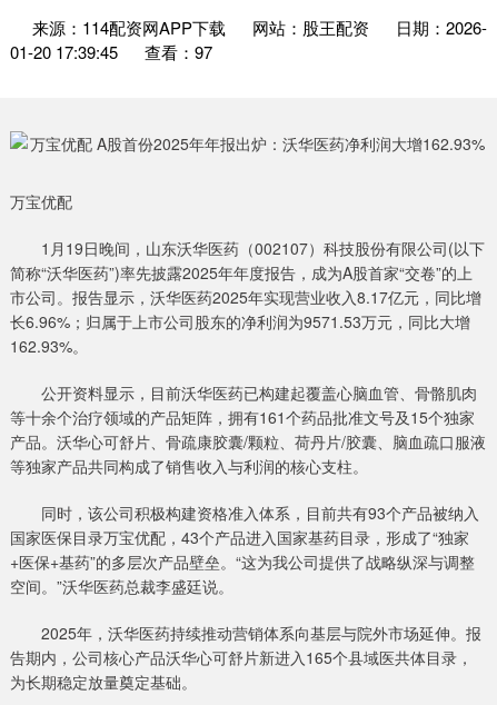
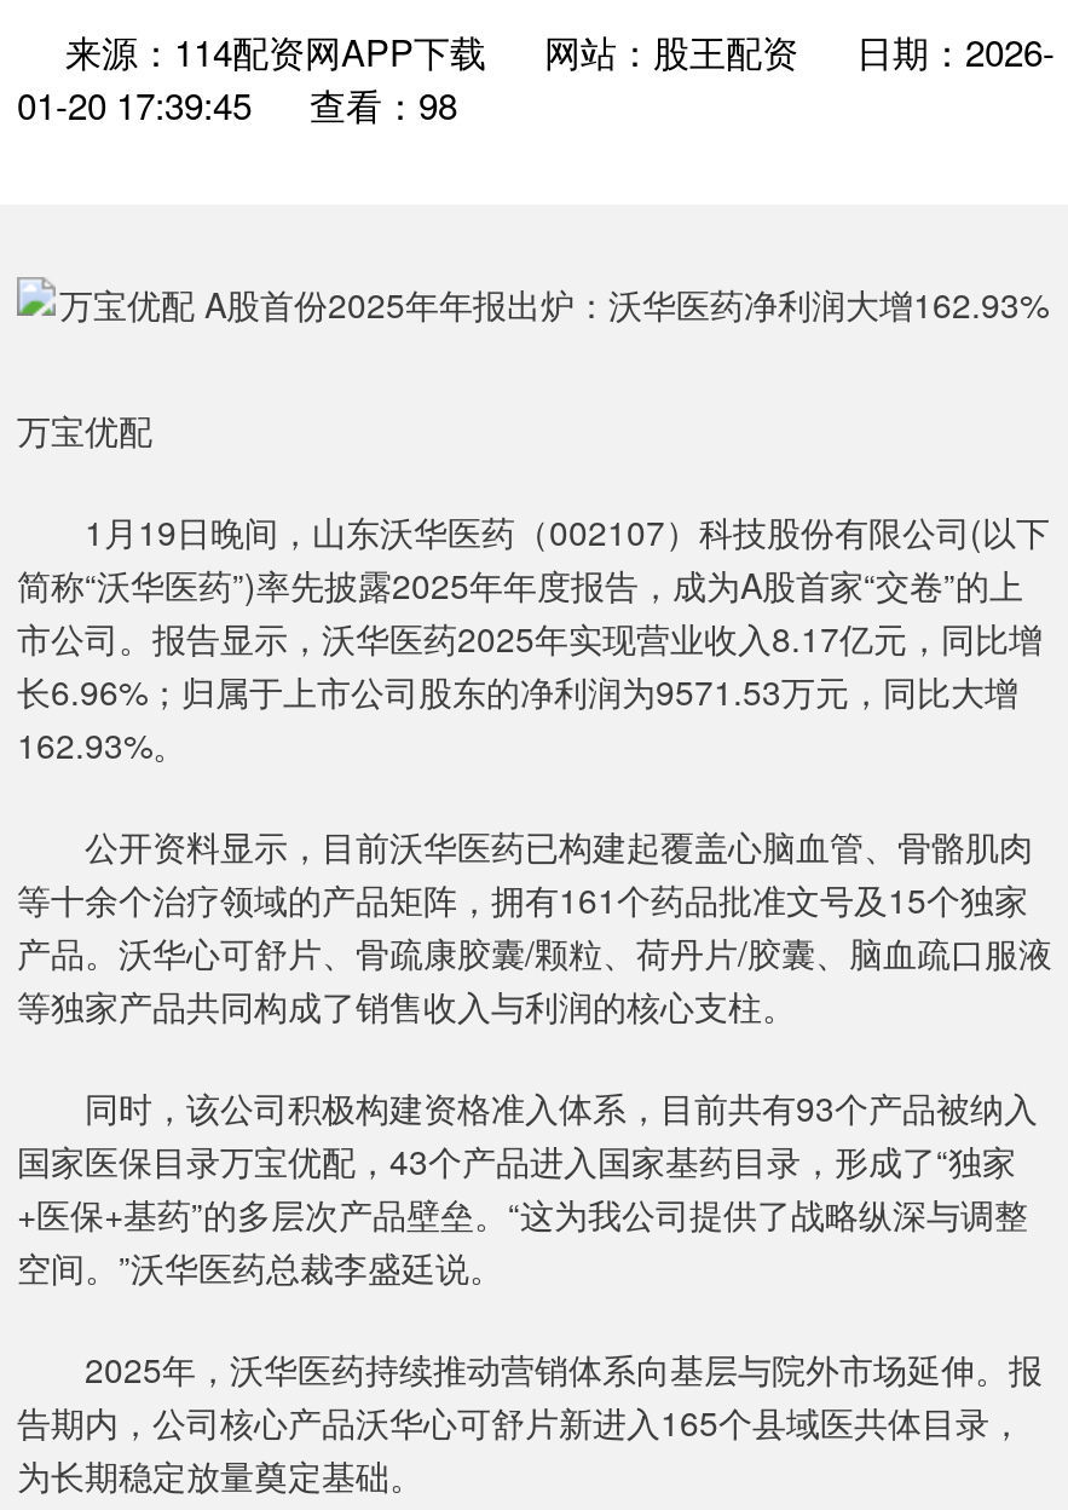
- 01-20 17:39:45 查看：97
+ 01-20 17:39:45 查看：98
